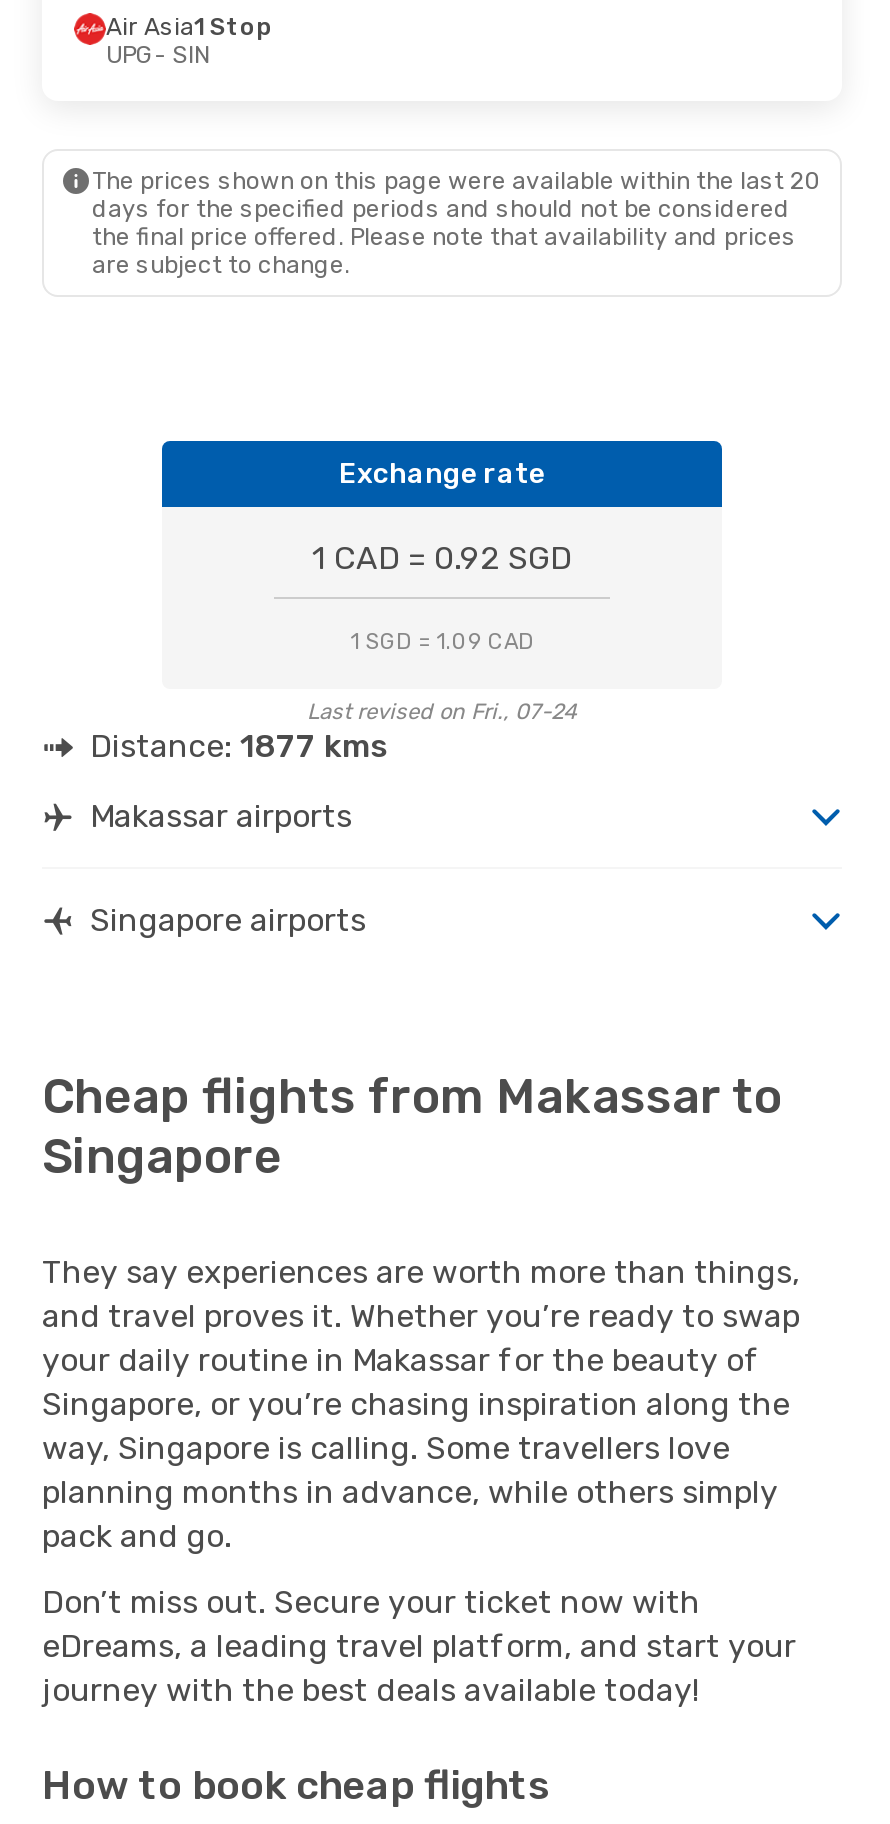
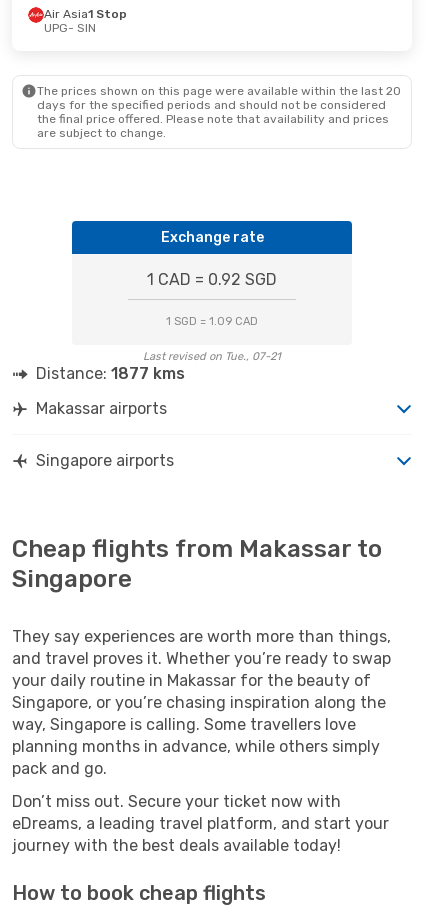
- Last revised on Fri., 07-24
+ Last revised on Tue., 07-21
